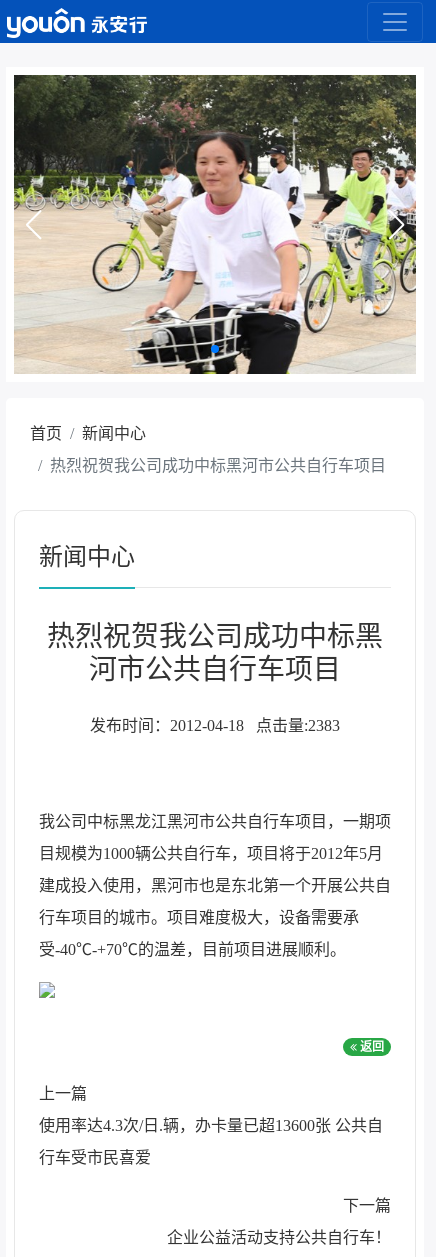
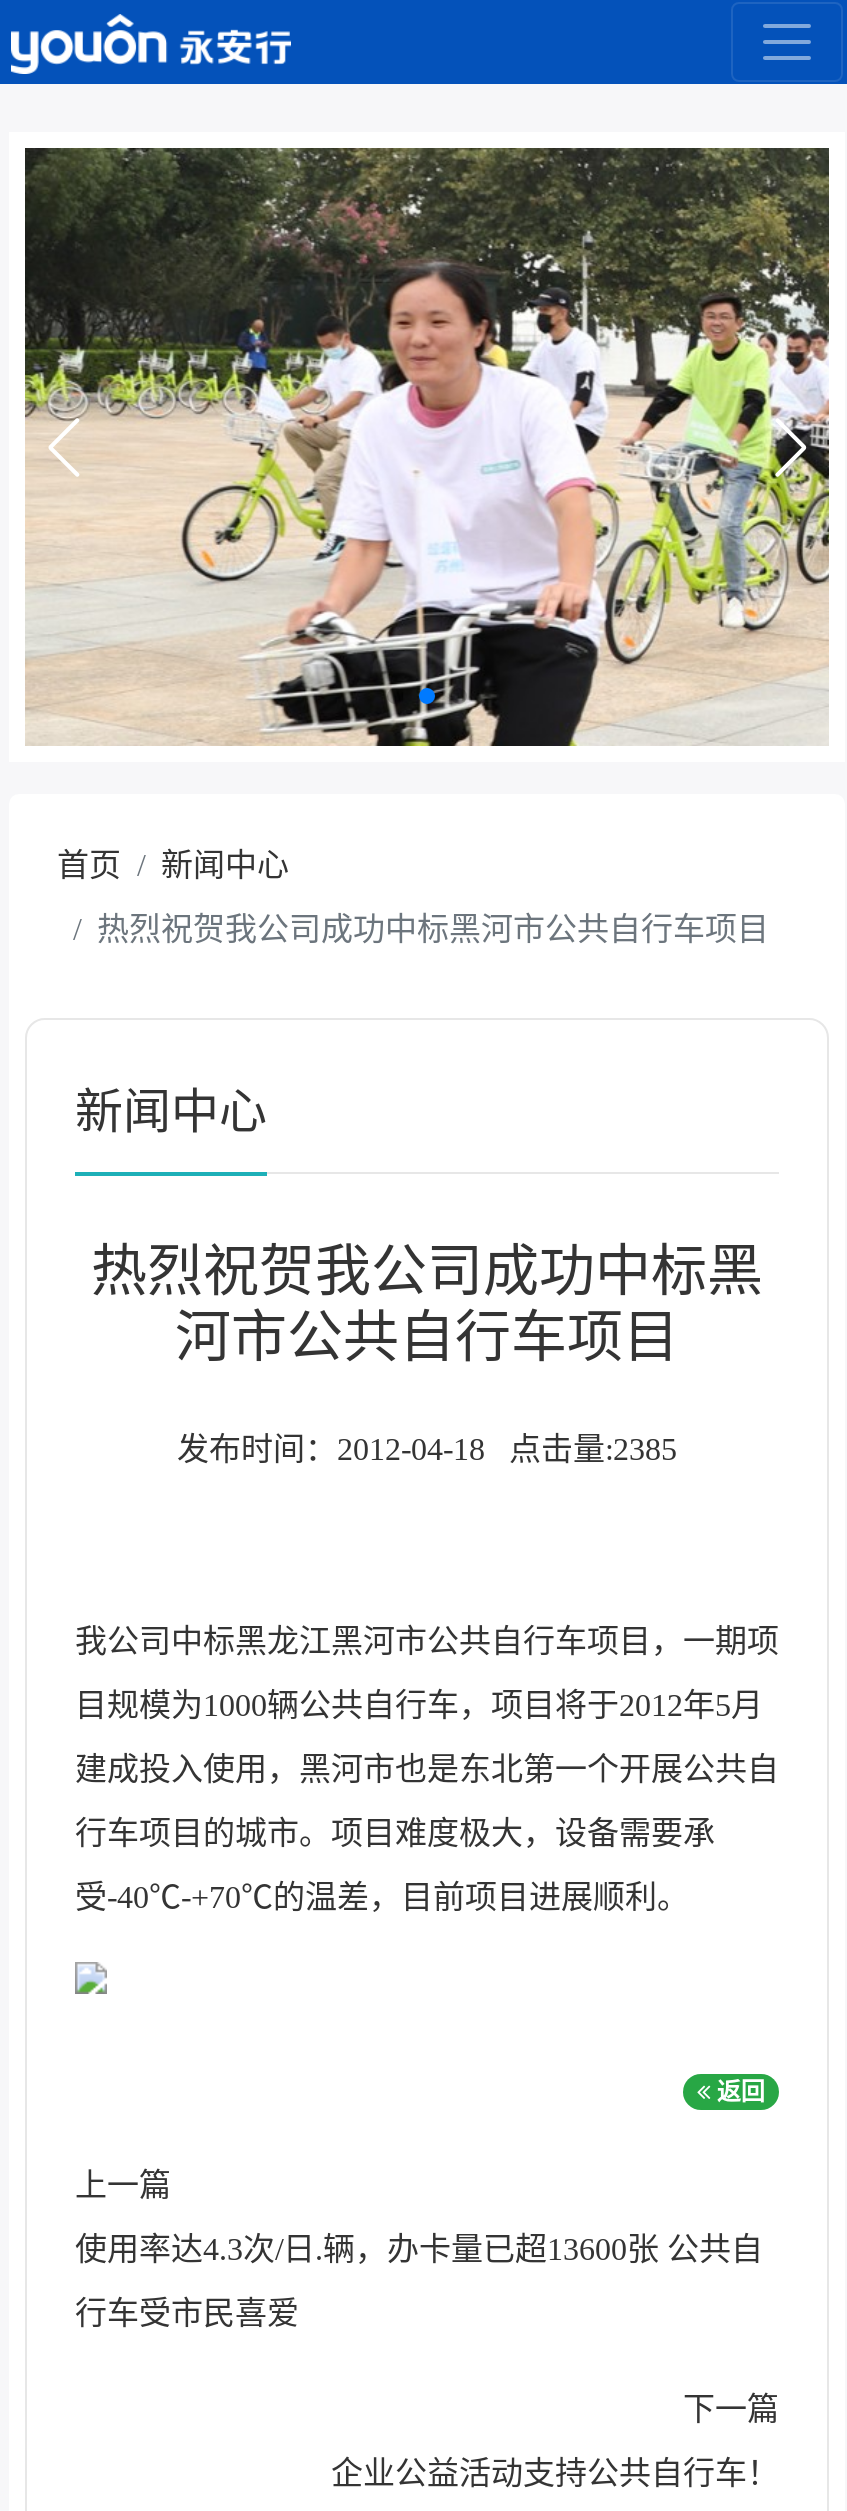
- 发布时间：2012-04-18 点击量:2383
+ 发布时间：2012-04-18 点击量:2385
